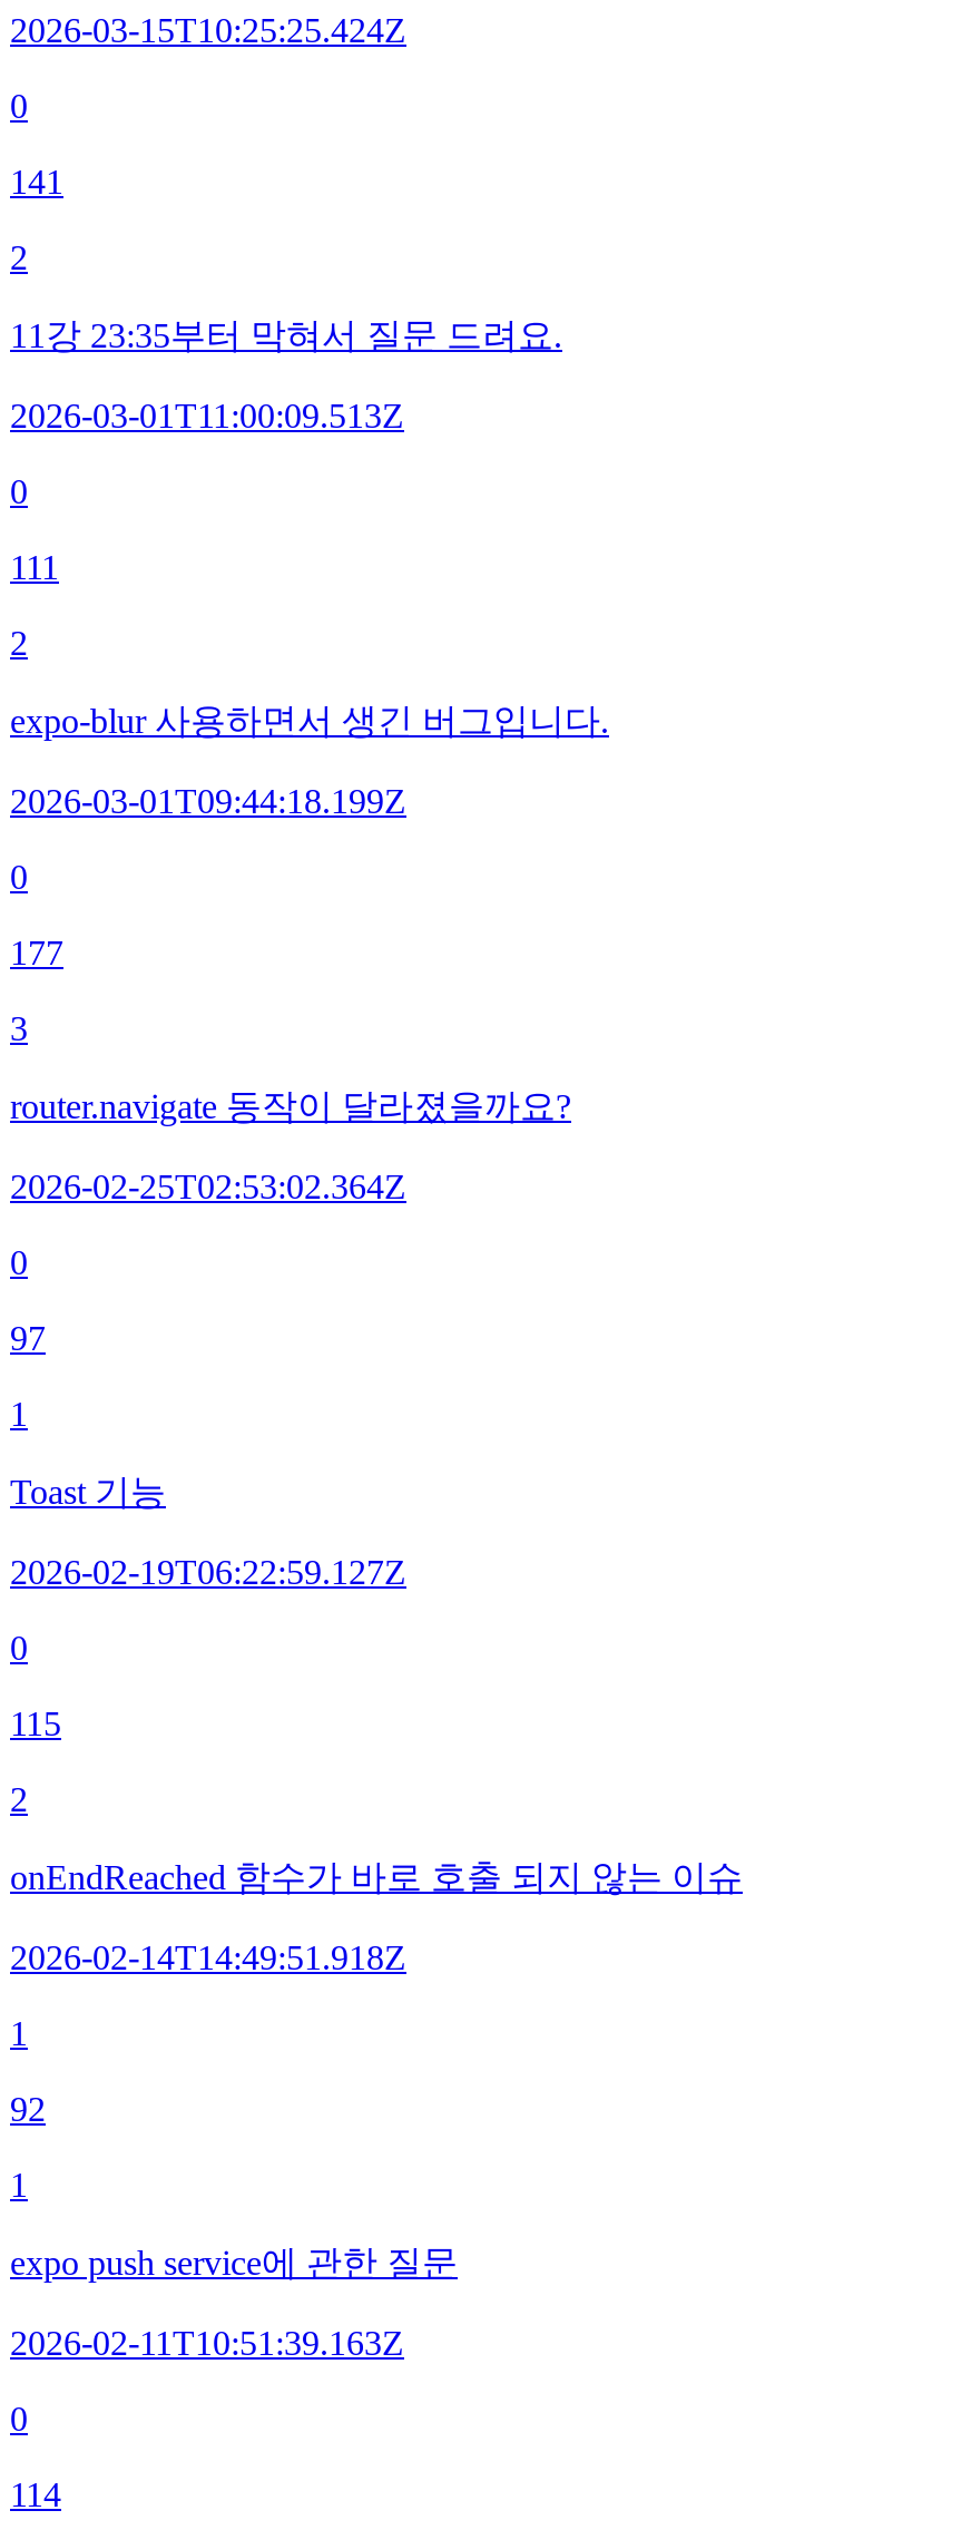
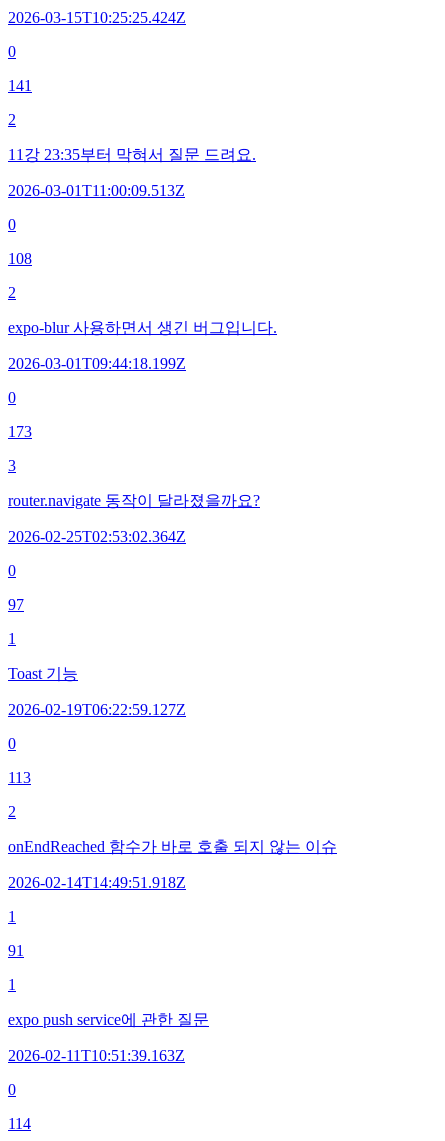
- 111
+ 108

- 177
+ 173

- 115
+ 113

- 92
+ 91
